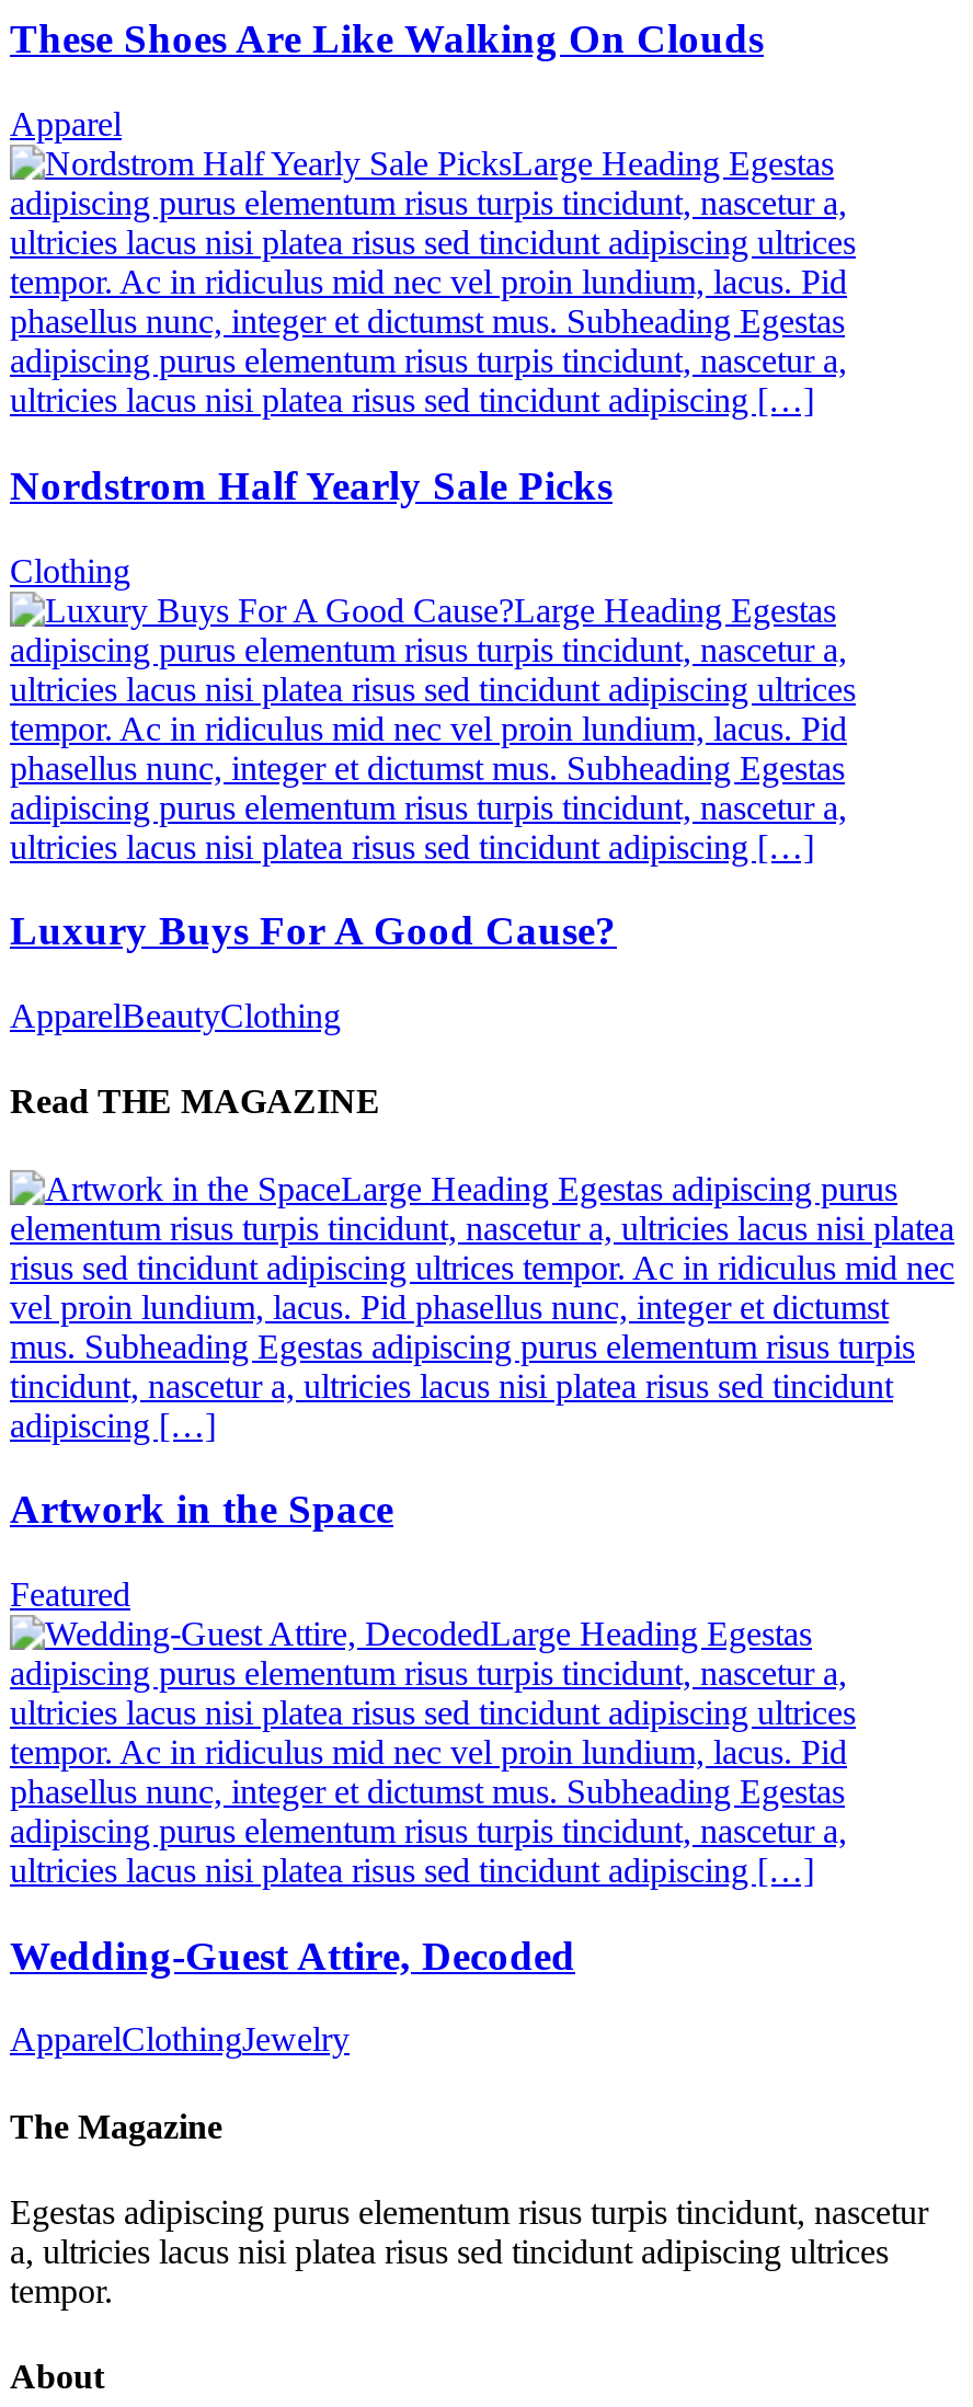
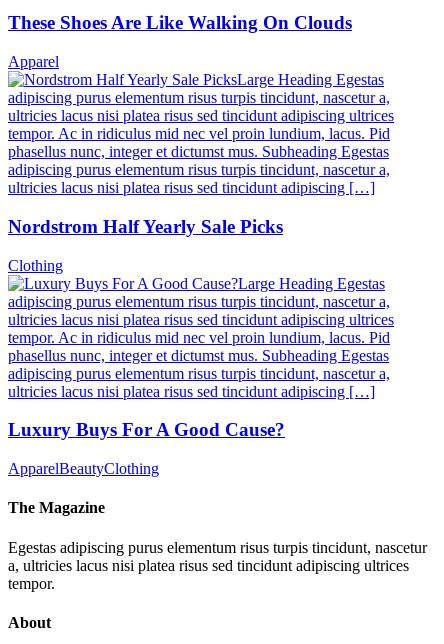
- Read THE MAGAZINE
- Large Heading Egestas adipiscing purus
- elementum risus turpis tincidunt, nascetur a, ultricies lacus nisi platea
- risus sed tincidunt adipiscing ultrices tempor. Ac in ridiculus mid nec
- vel proin lundium, lacus. Pid phasellus nunc, integer et dictumst
- mus. Subheading Egestas adipiscing purus elementum risus turpis
- tincidunt, nascetur a, ultricies lacus nisi platea risus sed tincidunt
- adipiscing […]
- Artwork in the Space
- Featured
- Large Heading Egestas
- adipiscing purus elementum risus turpis tincidunt, nascetur a,
- ultricies lacus nisi platea risus sed tincidunt adipiscing ultrices
- tempor. Ac in ridiculus mid nec vel proin lundium, lacus. Pid
- phasellus nunc, integer et dictumst mus. Subheading Egestas
- adipiscing purus elementum risus turpis tincidunt, nascetur a,
- ultricies lacus nisi platea risus sed tincidunt adipiscing […]
- Wedding-Guest Attire, Decoded
- ApparelClothingJewelry
